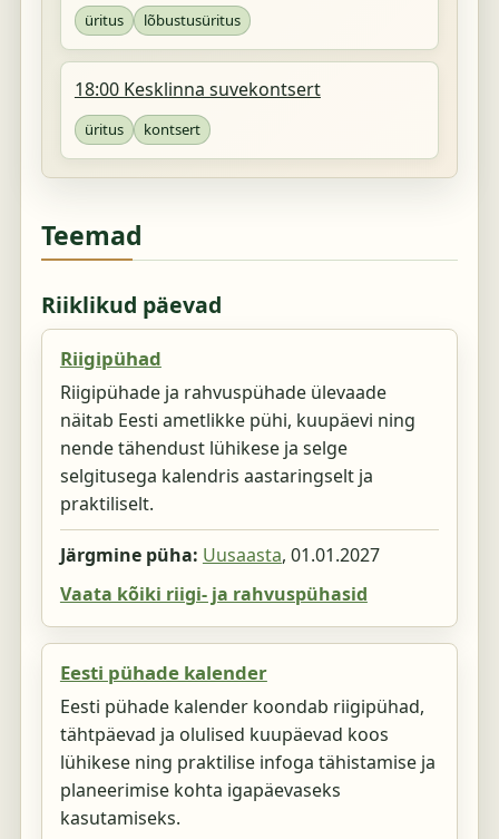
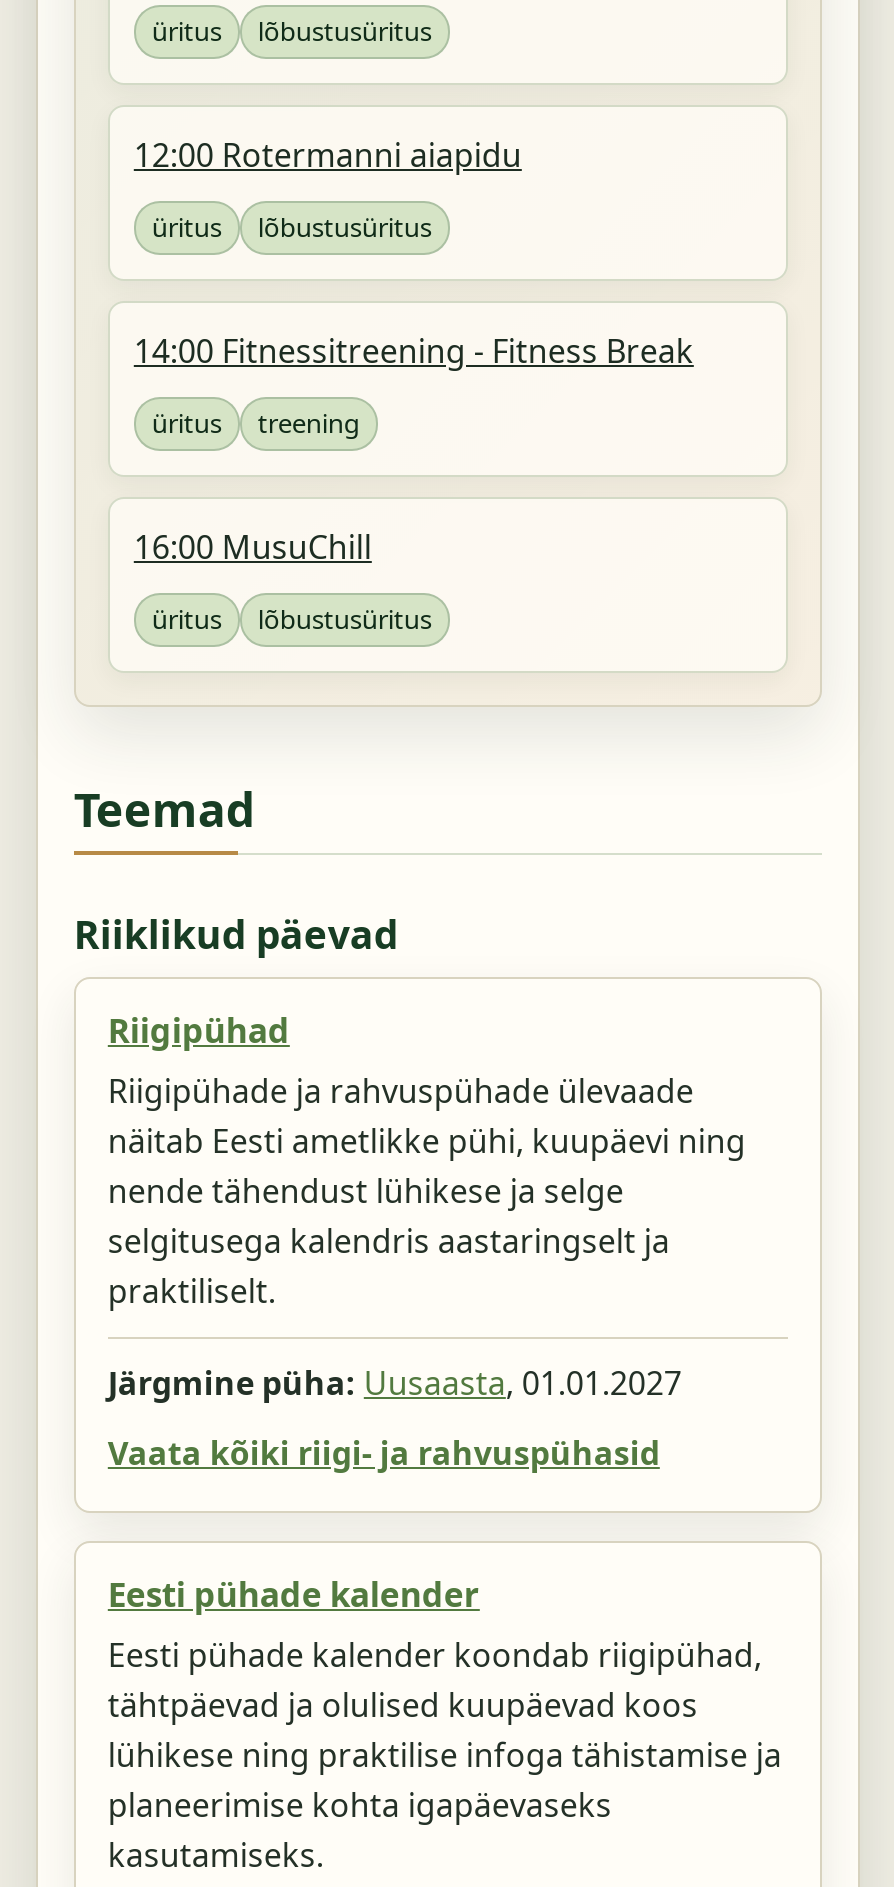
- 18:00 Kesklinna suvekontsert
+ 12:00 Rotermanni aiapidu

- kontsert
+ lõbustusüritus
+ 14:00 Fitnessitreening - Fitness Break
+ üritus
+ treening
+ 16:00 MusuChill
+ üritus
+ lõbustusüritus
